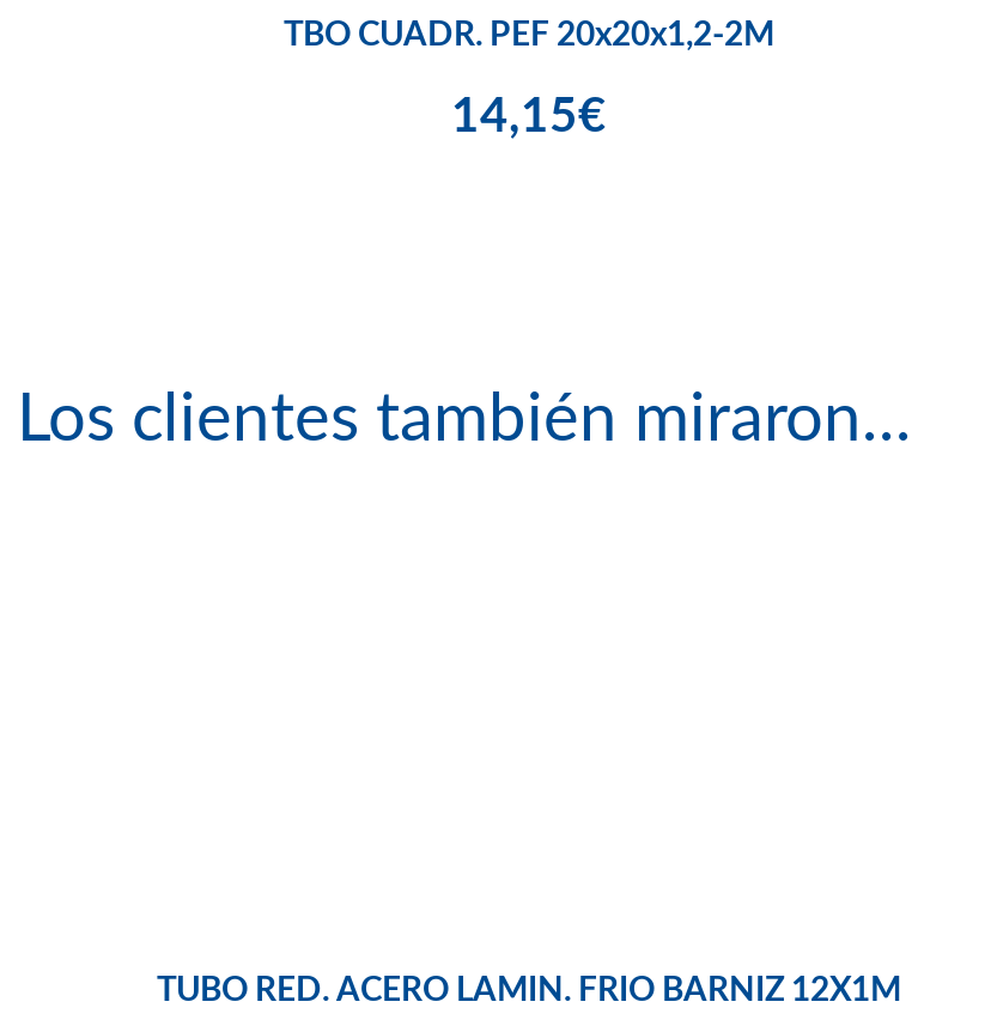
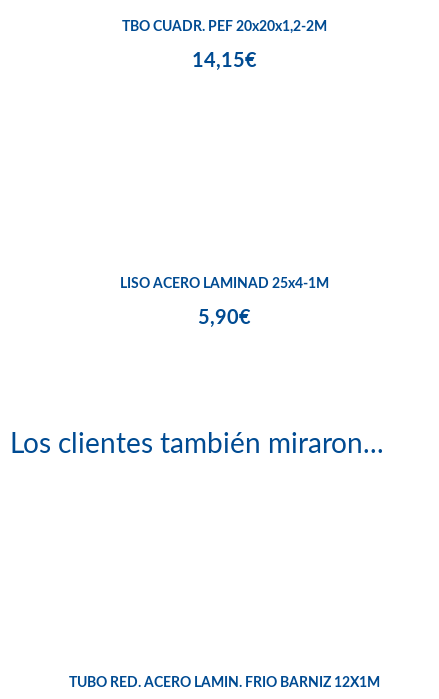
+ LISO ACERO LAMINAD 25x4-1M
+ 5,90€
